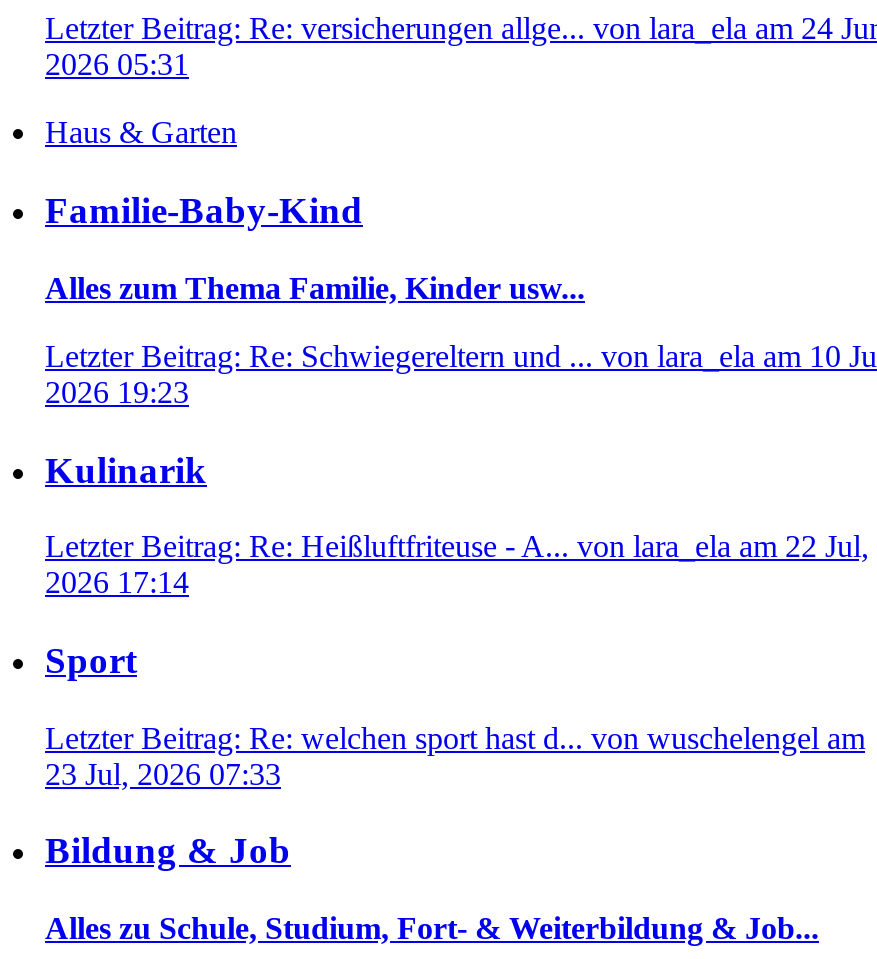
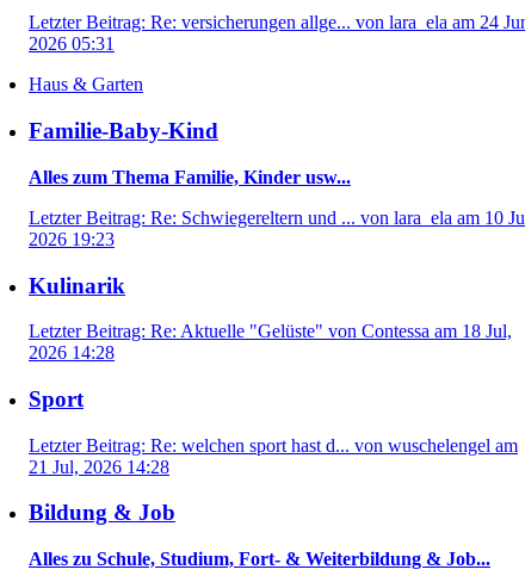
- Letzter Beitrag: Re: Heißluftfriteuse - A... von lara_ela am 22 Jul,
- 2026 17:14
+ Letzter Beitrag: Re: Aktuelle "Gelüste" von Contessa am 18 Jul,
+ 2026 14:28

- 23 Jul, 2026 07:33
+ 21 Jul, 2026 14:28
